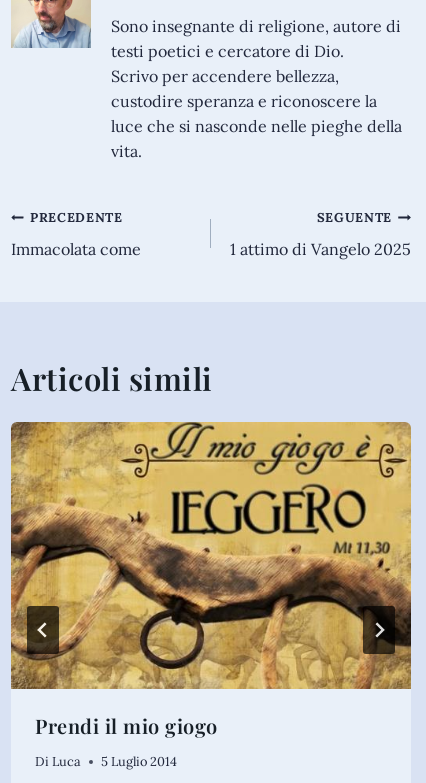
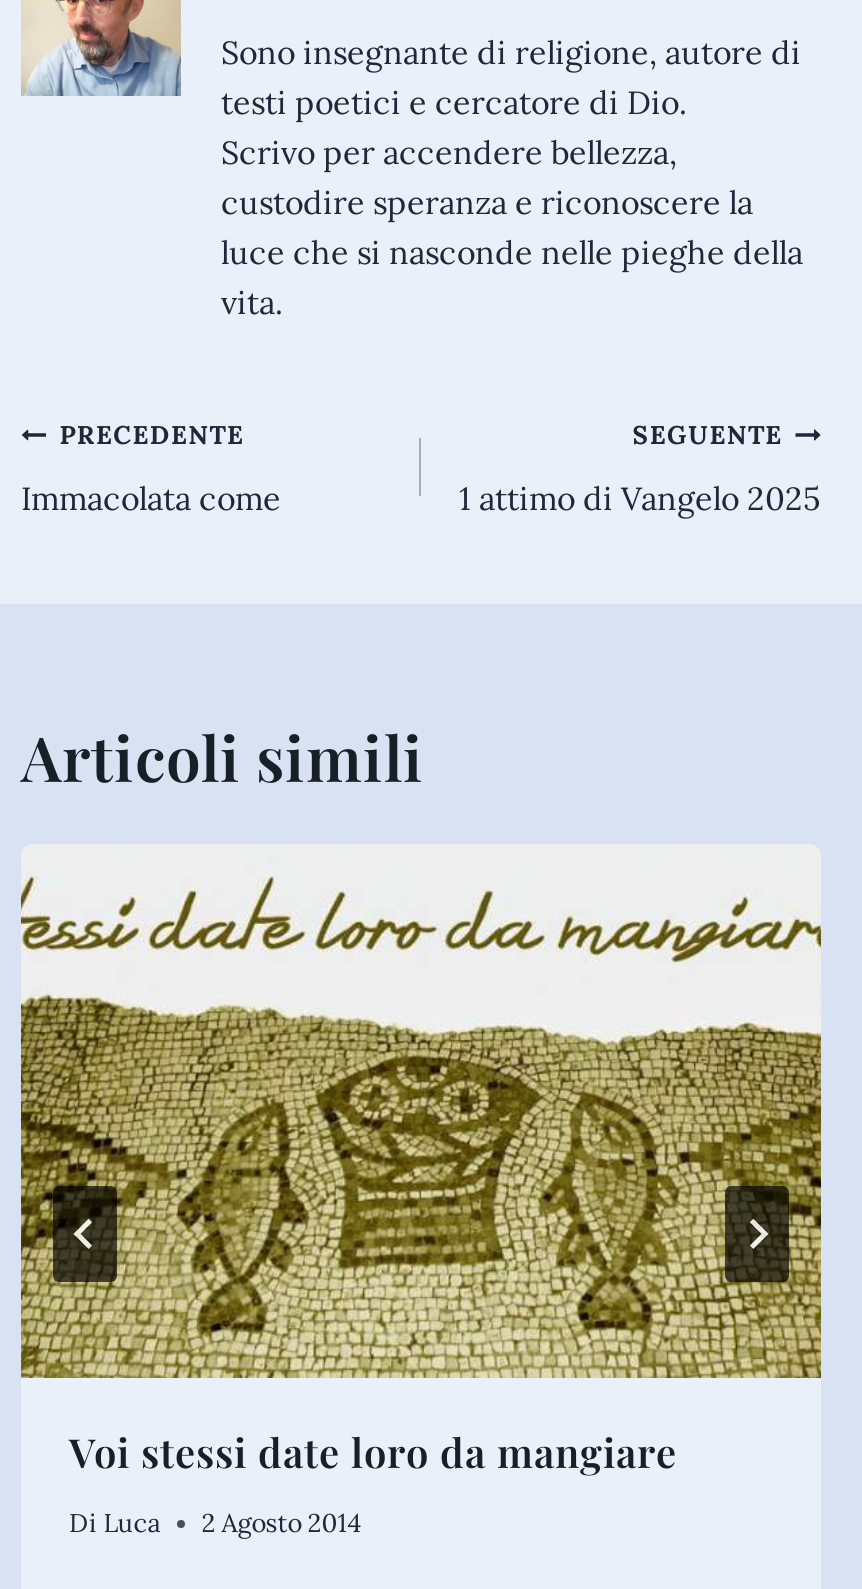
- [image]
- Prendi il mio giogo
+ [image]
+ Voi stessi date loro da mangiare

- Di Luca 5 Luglio 2014
+ Di Luca 2 Agosto 2014
